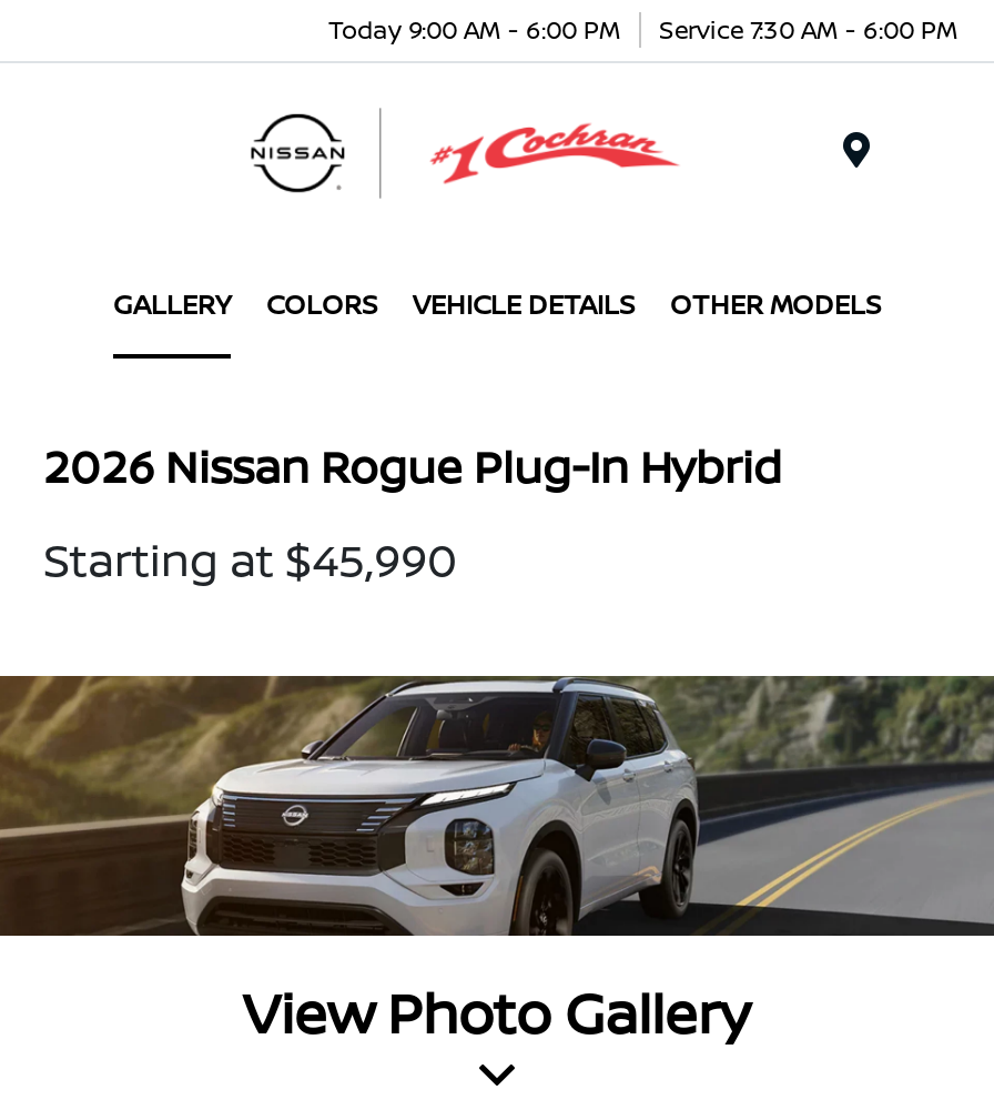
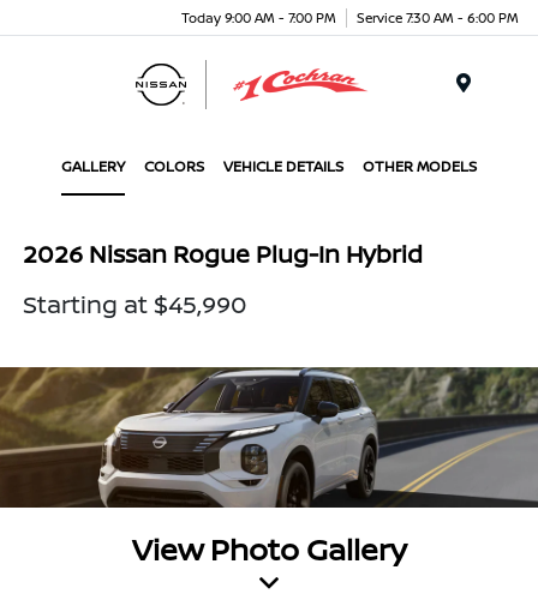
- Today 9:00 AM - 6:00 PM Service 7:30 AM - 6:00 PM
+ Today 9:00 AM - 7:00 PM Service 7:30 AM - 6:00 PM
